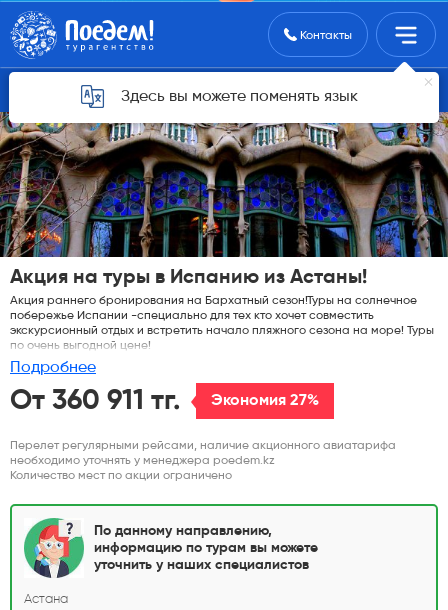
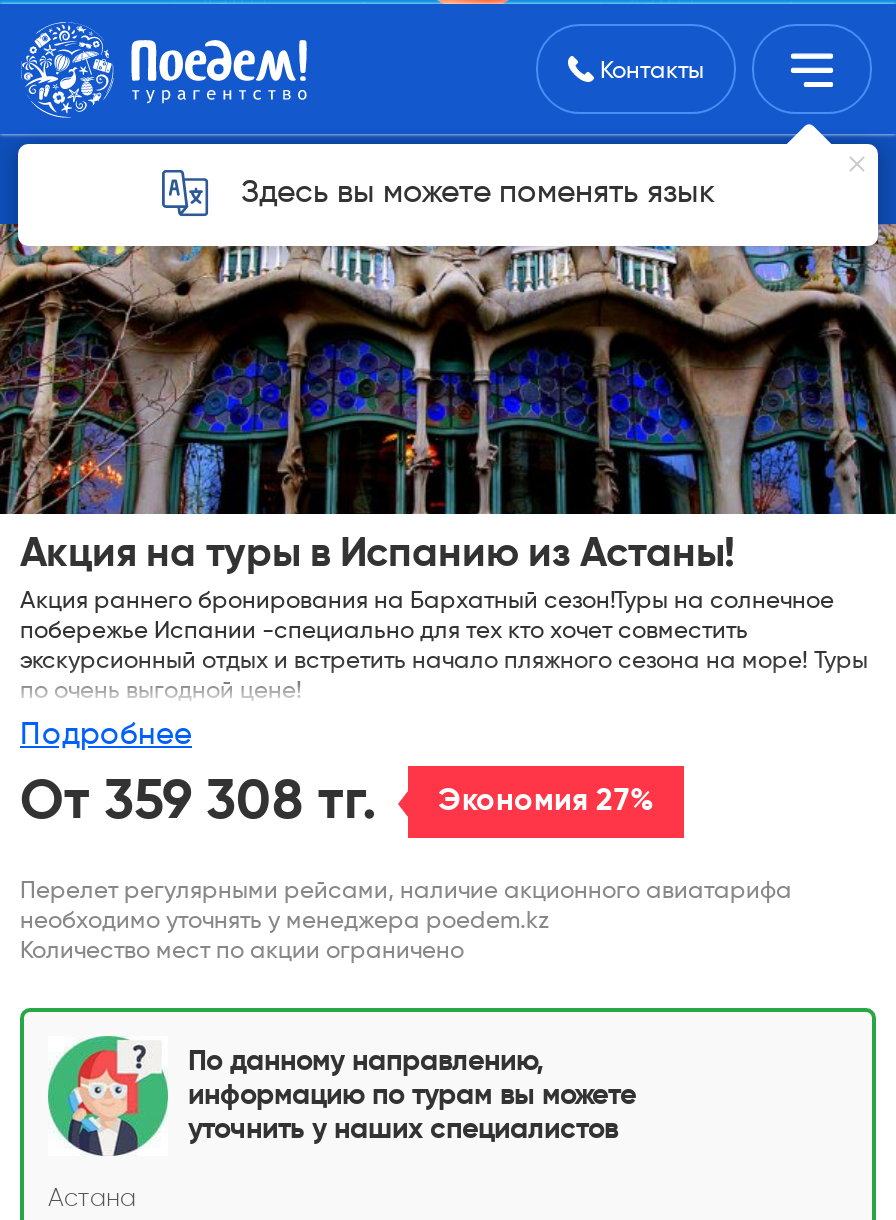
- От 360 911 тг. Экономия 27%
+ От 359 308 тг. Экономия 27%
